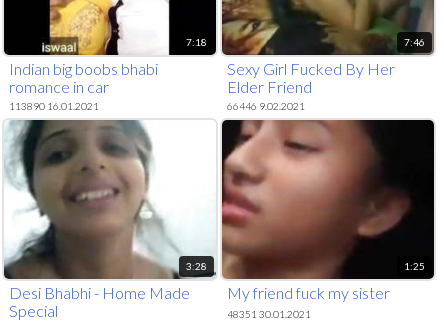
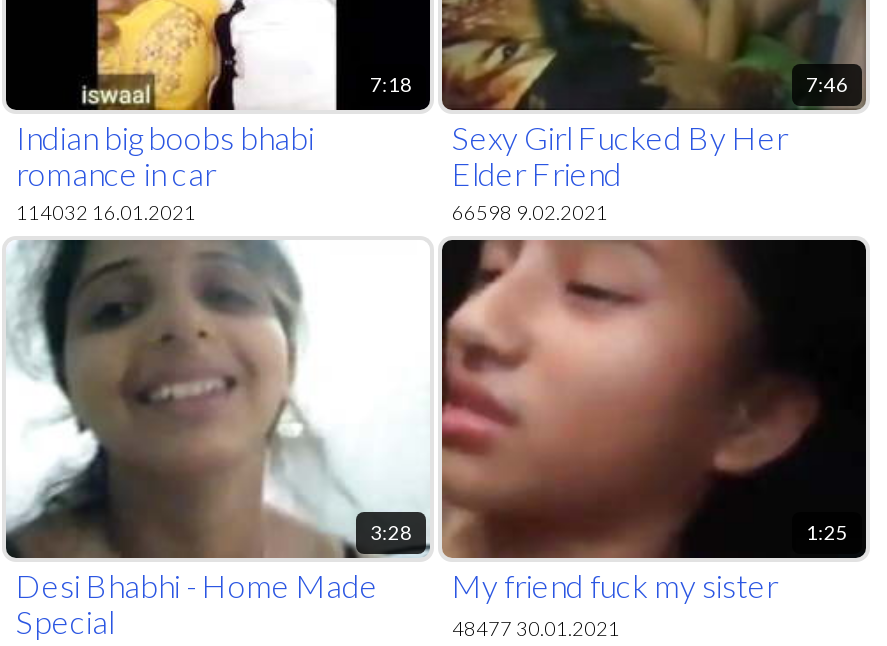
- 113890 16.01.2021
+ 114032 16.01.2021

- 66446 9.02.2021
+ 66598 9.02.2021

- 48351 30.01.2021
+ 48477 30.01.2021
